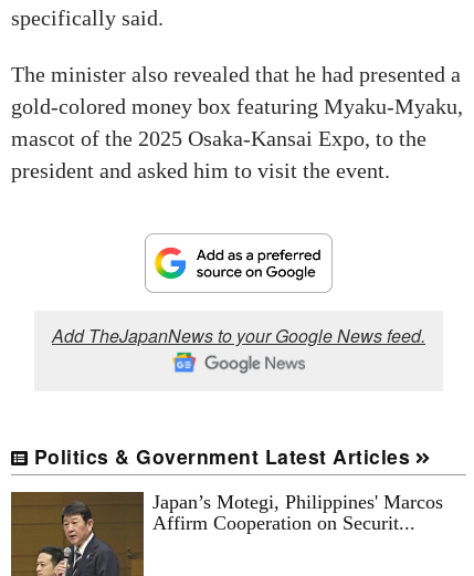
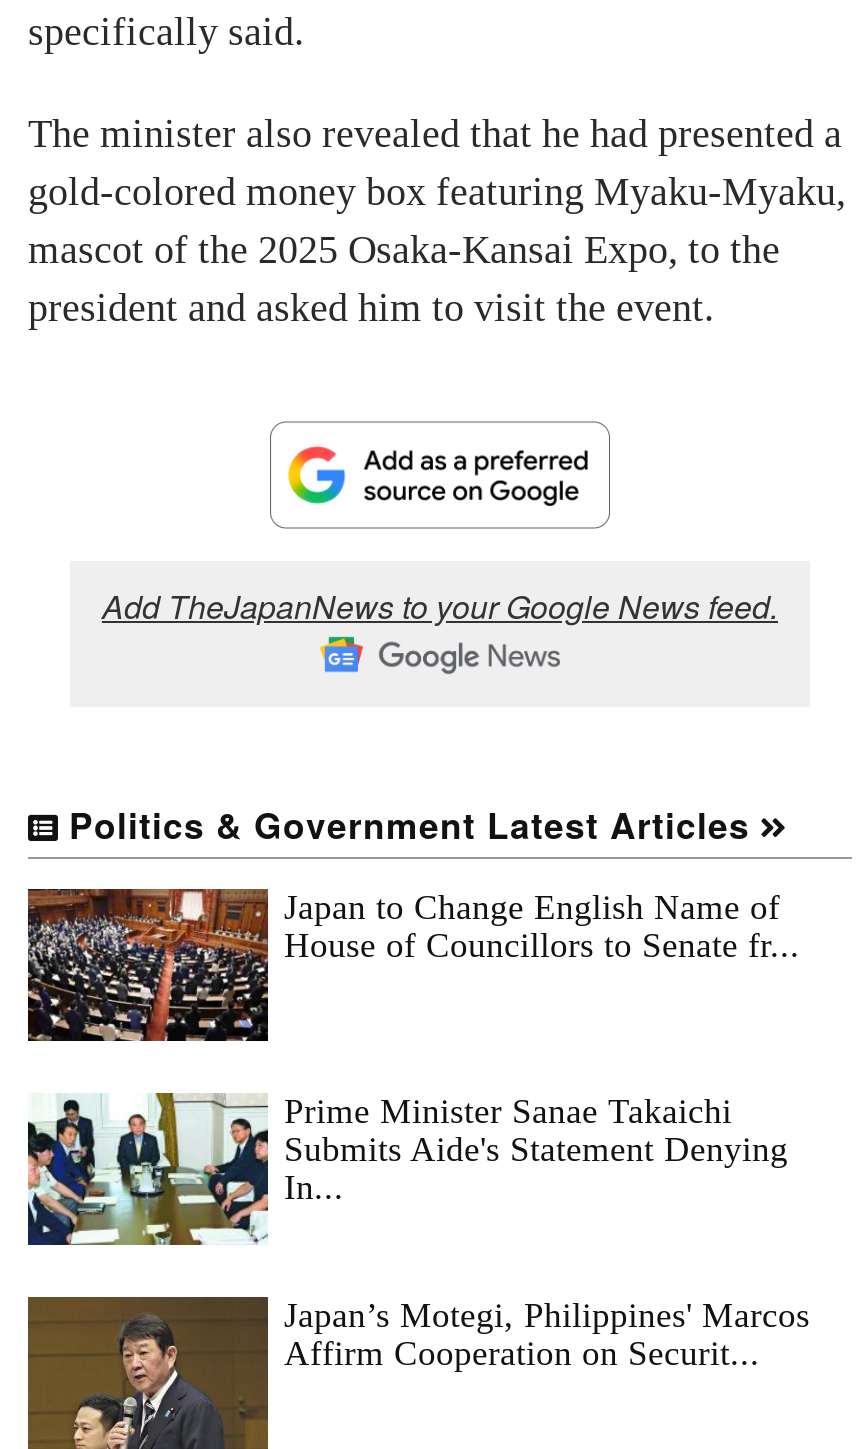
+ [image]
+ Japan to Change English Name of
+ House of Councillors to Senate fr...

+ [image]
+ Prime Minister Sanae Takaichi
+ Submits Aide's Statement Denying
+ In...
